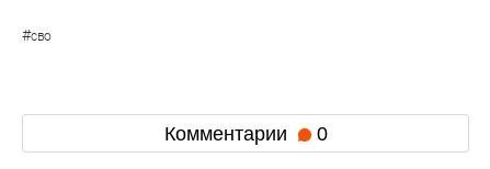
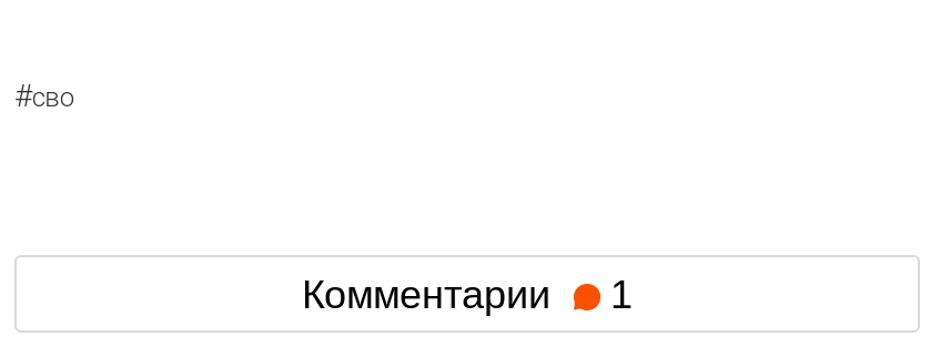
- Комментарии 0
+ Комментарии 1
